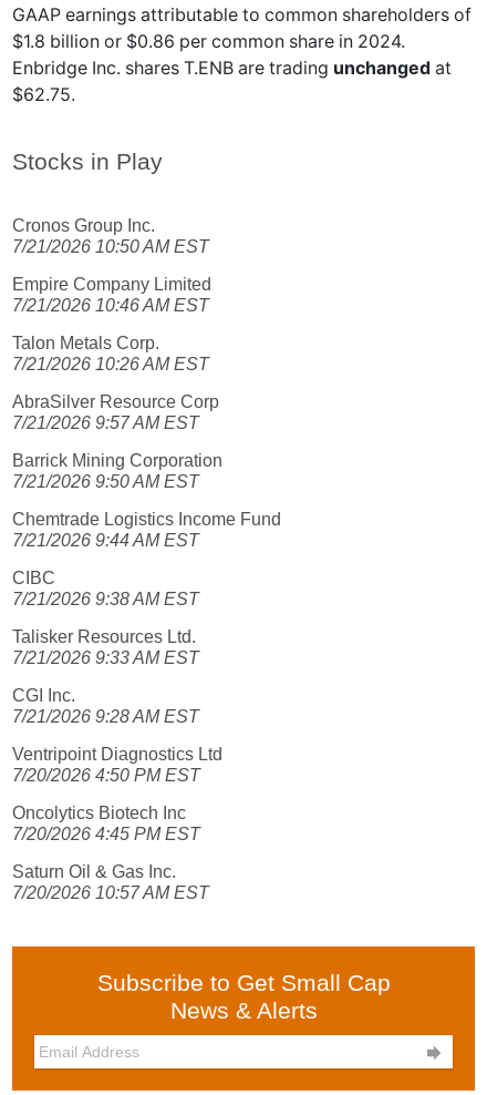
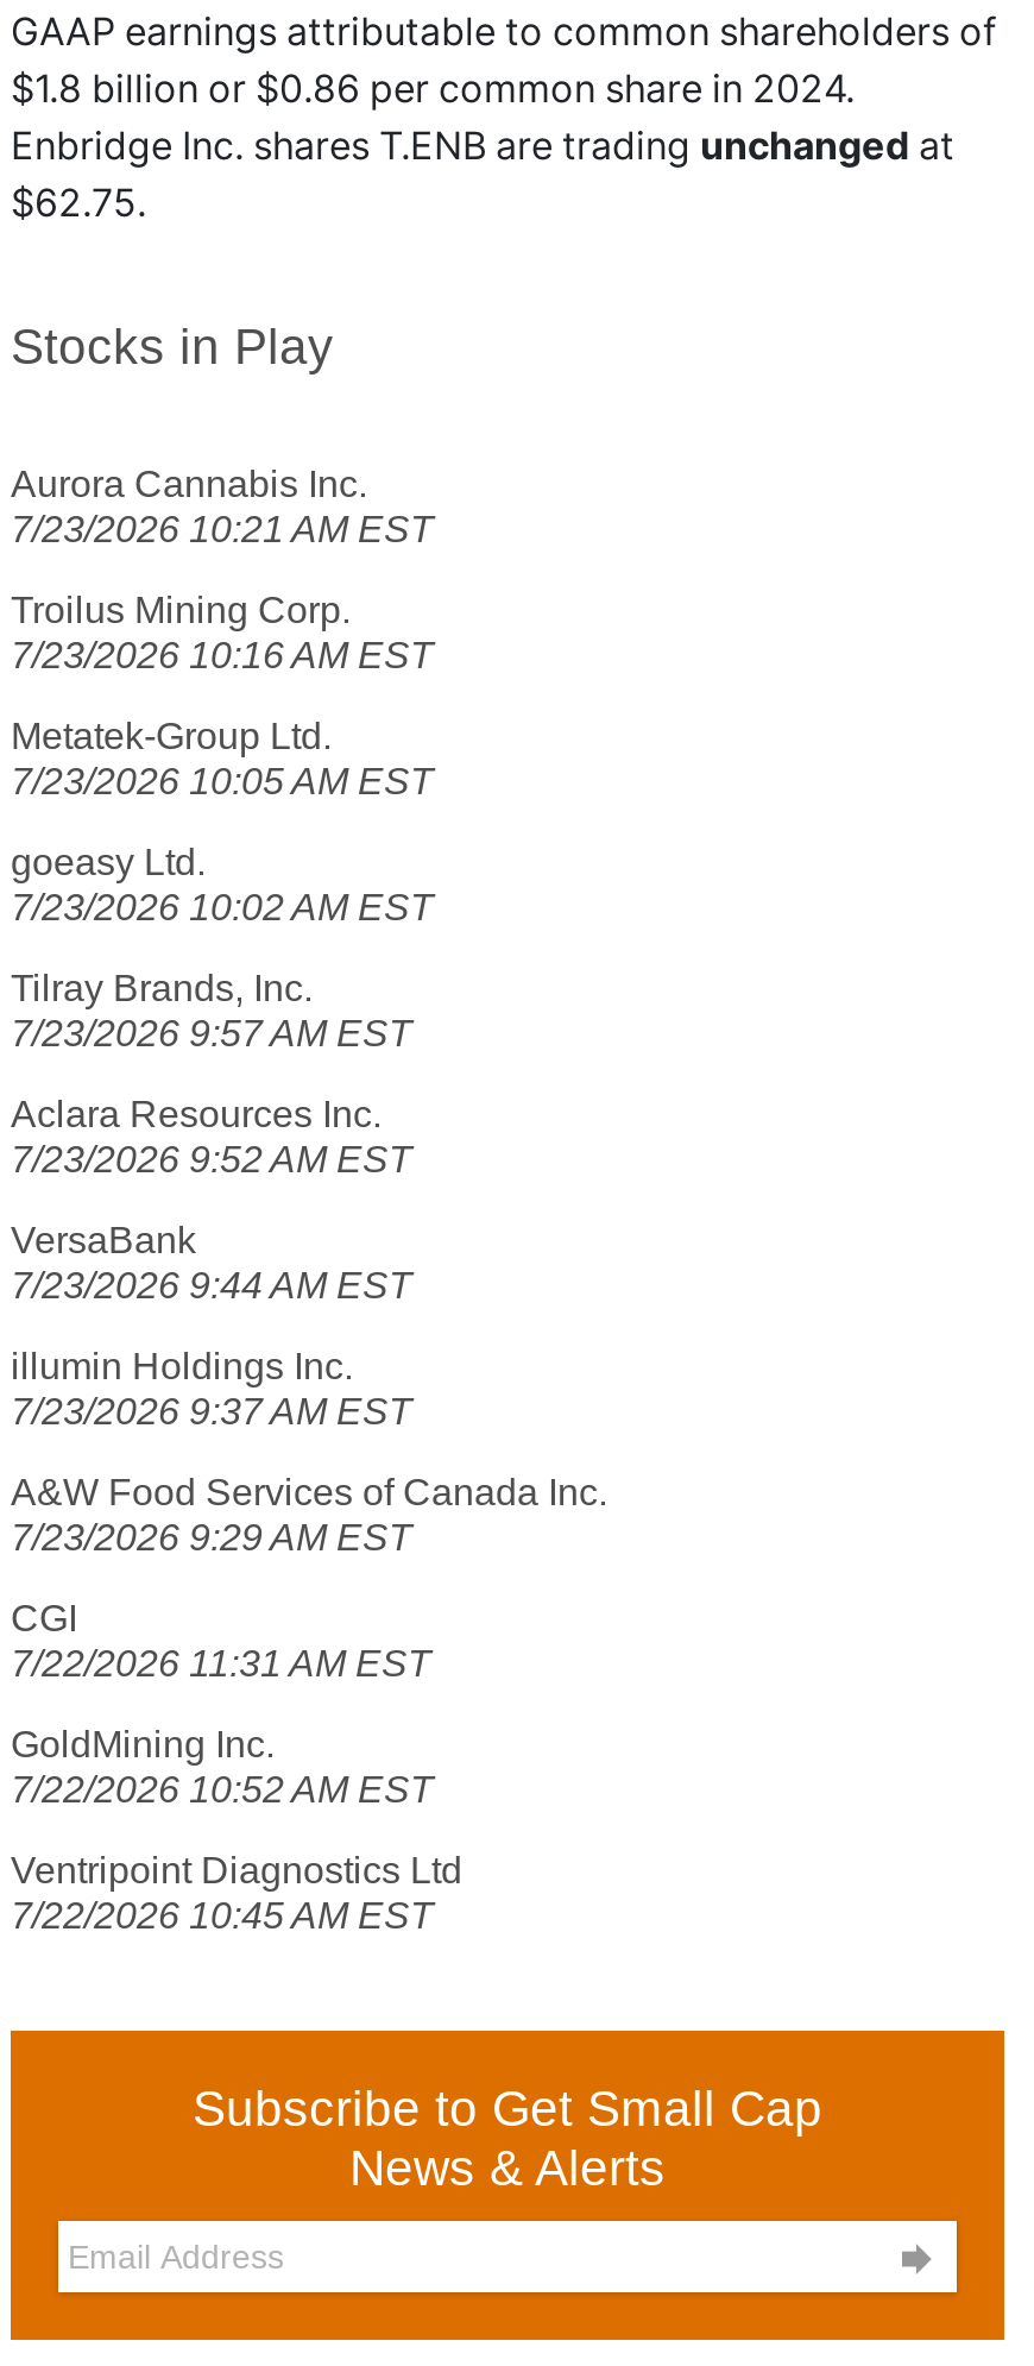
- Cronos Group Inc.
- 7/21/2026 10:50 AM EST
- Empire Company Limited
- 7/21/2026 10:46 AM EST
- Talon Metals Corp.
- 7/21/2026 10:26 AM EST
- AbraSilver Resource Corp
- 7/21/2026 9:57 AM EST
- Barrick Mining Corporation
- 7/21/2026 9:50 AM EST
- Chemtrade Logistics Income Fund
- 7/21/2026 9:44 AM EST
- CIBC
- 7/21/2026 9:38 AM EST
- Talisker Resources Ltd.
- 7/21/2026 9:33 AM EST
- CGI Inc.
- 7/21/2026 9:28 AM EST
+ Aurora Cannabis Inc.
+ 7/23/2026 10:21 AM EST
+ Troilus Mining Corp.
+ 7/23/2026 10:16 AM EST
+ Metatek-Group Ltd.
+ 7/23/2026 10:05 AM EST
+ goeasy Ltd.
+ 7/23/2026 10:02 AM EST
+ Tilray Brands, Inc.
+ 7/23/2026 9:57 AM EST
+ Aclara Resources Inc.
+ 7/23/2026 9:52 AM EST
+ VersaBank
+ 7/23/2026 9:44 AM EST
+ illumin Holdings Inc.
+ 7/23/2026 9:37 AM EST
+ A&W Food Services of Canada Inc.
+ 7/23/2026 9:29 AM EST
+ CGI
+ 7/22/2026 11:31 AM EST
+ GoldMining Inc.
+ 7/22/2026 10:52 AM EST

moved down: Ventripoint Diagnostics Ltd

- 7/20/2026 4:50 PM EST
- Oncolytics Biotech Inc
- 7/20/2026 4:45 PM EST
- Saturn Oil & Gas Inc.
- 7/20/2026 10:57 AM EST
+ 7/22/2026 10:45 AM EST
